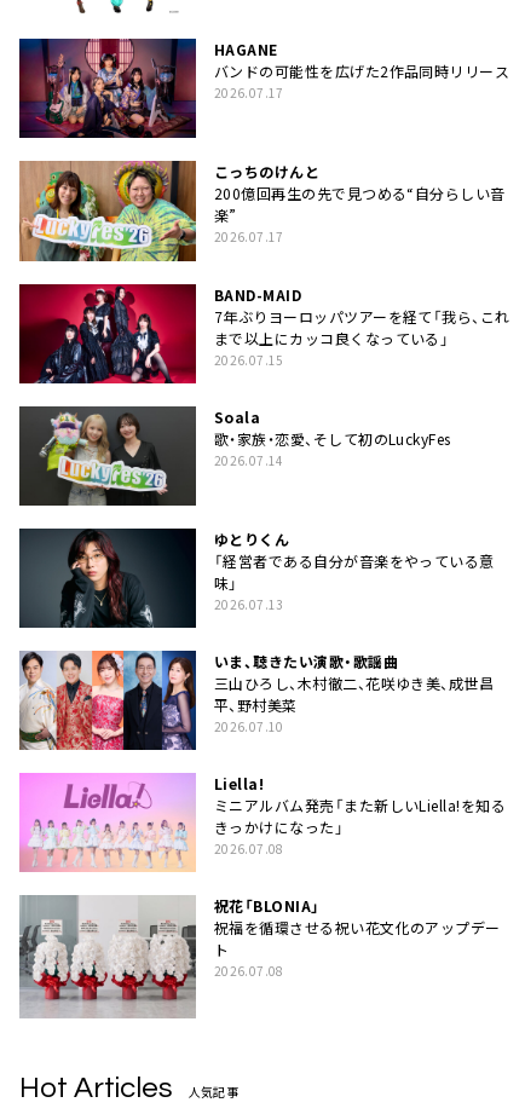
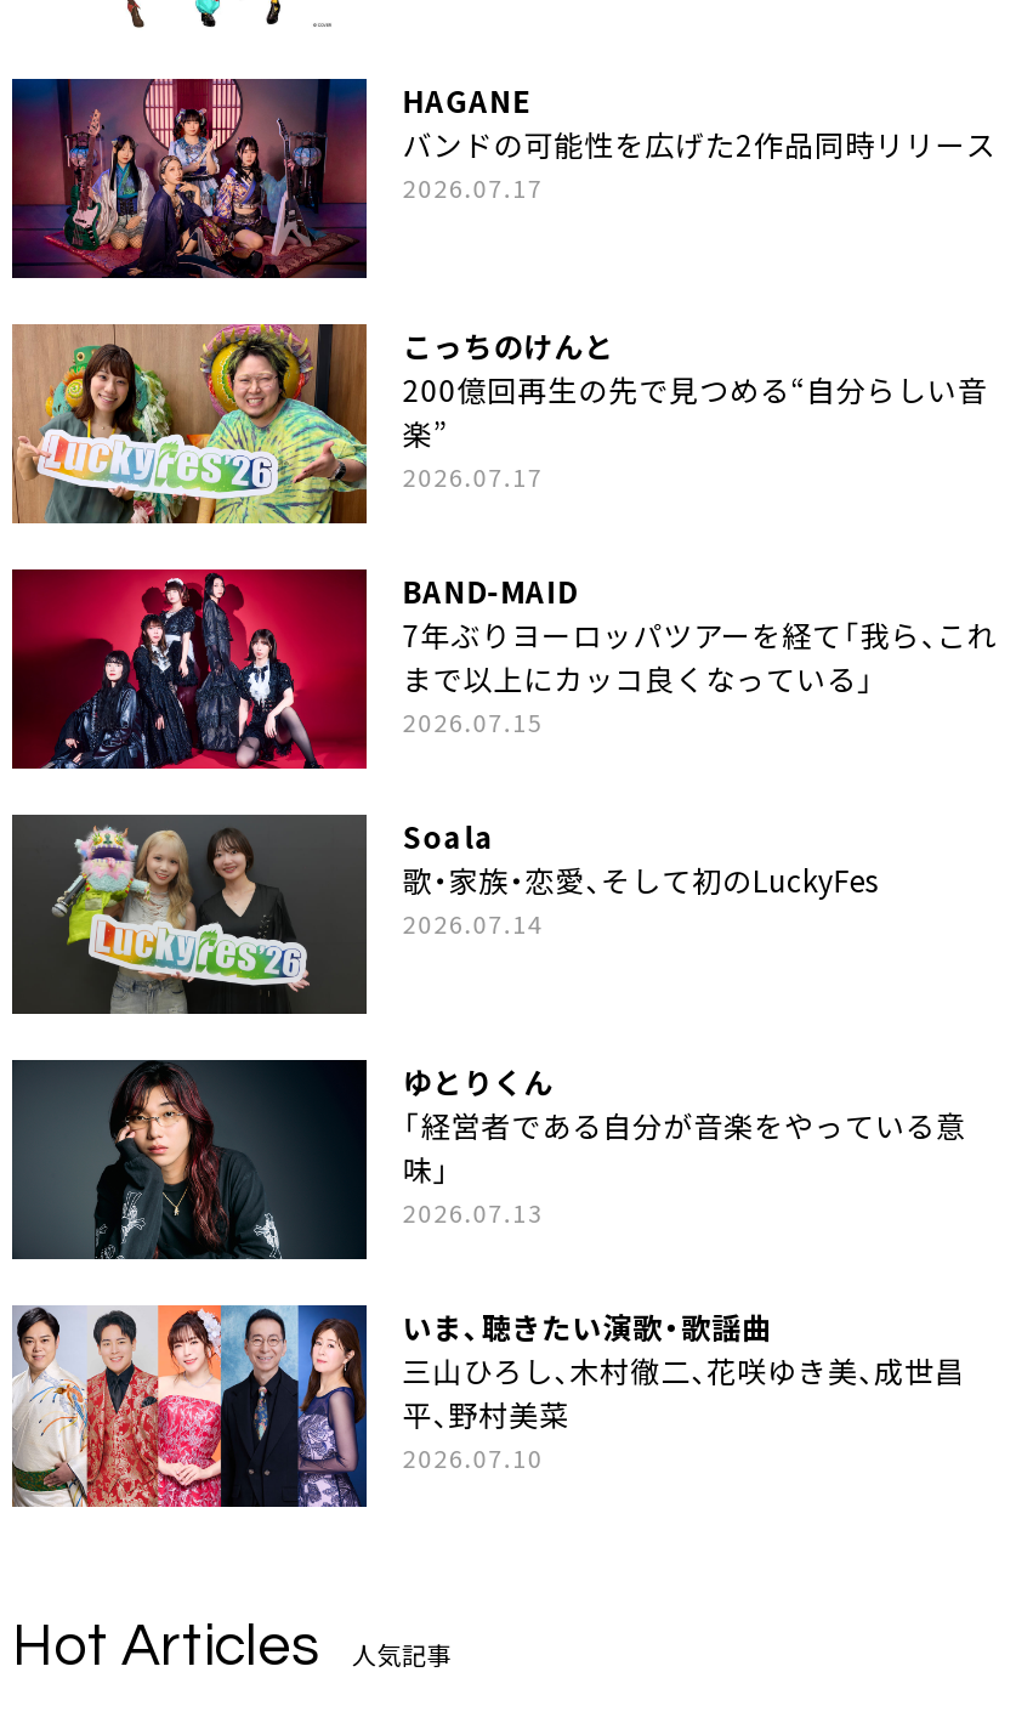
- [image]
- Liella!
- ミニアルバム発売「また新しいLiella!を知る
- きっかけになった」
- 2026.07.08
- 祝花「BLONIA」
- 祝福を循環させる祝い花文化のアップデー
- ト
- 2026.07.08

- [image]
